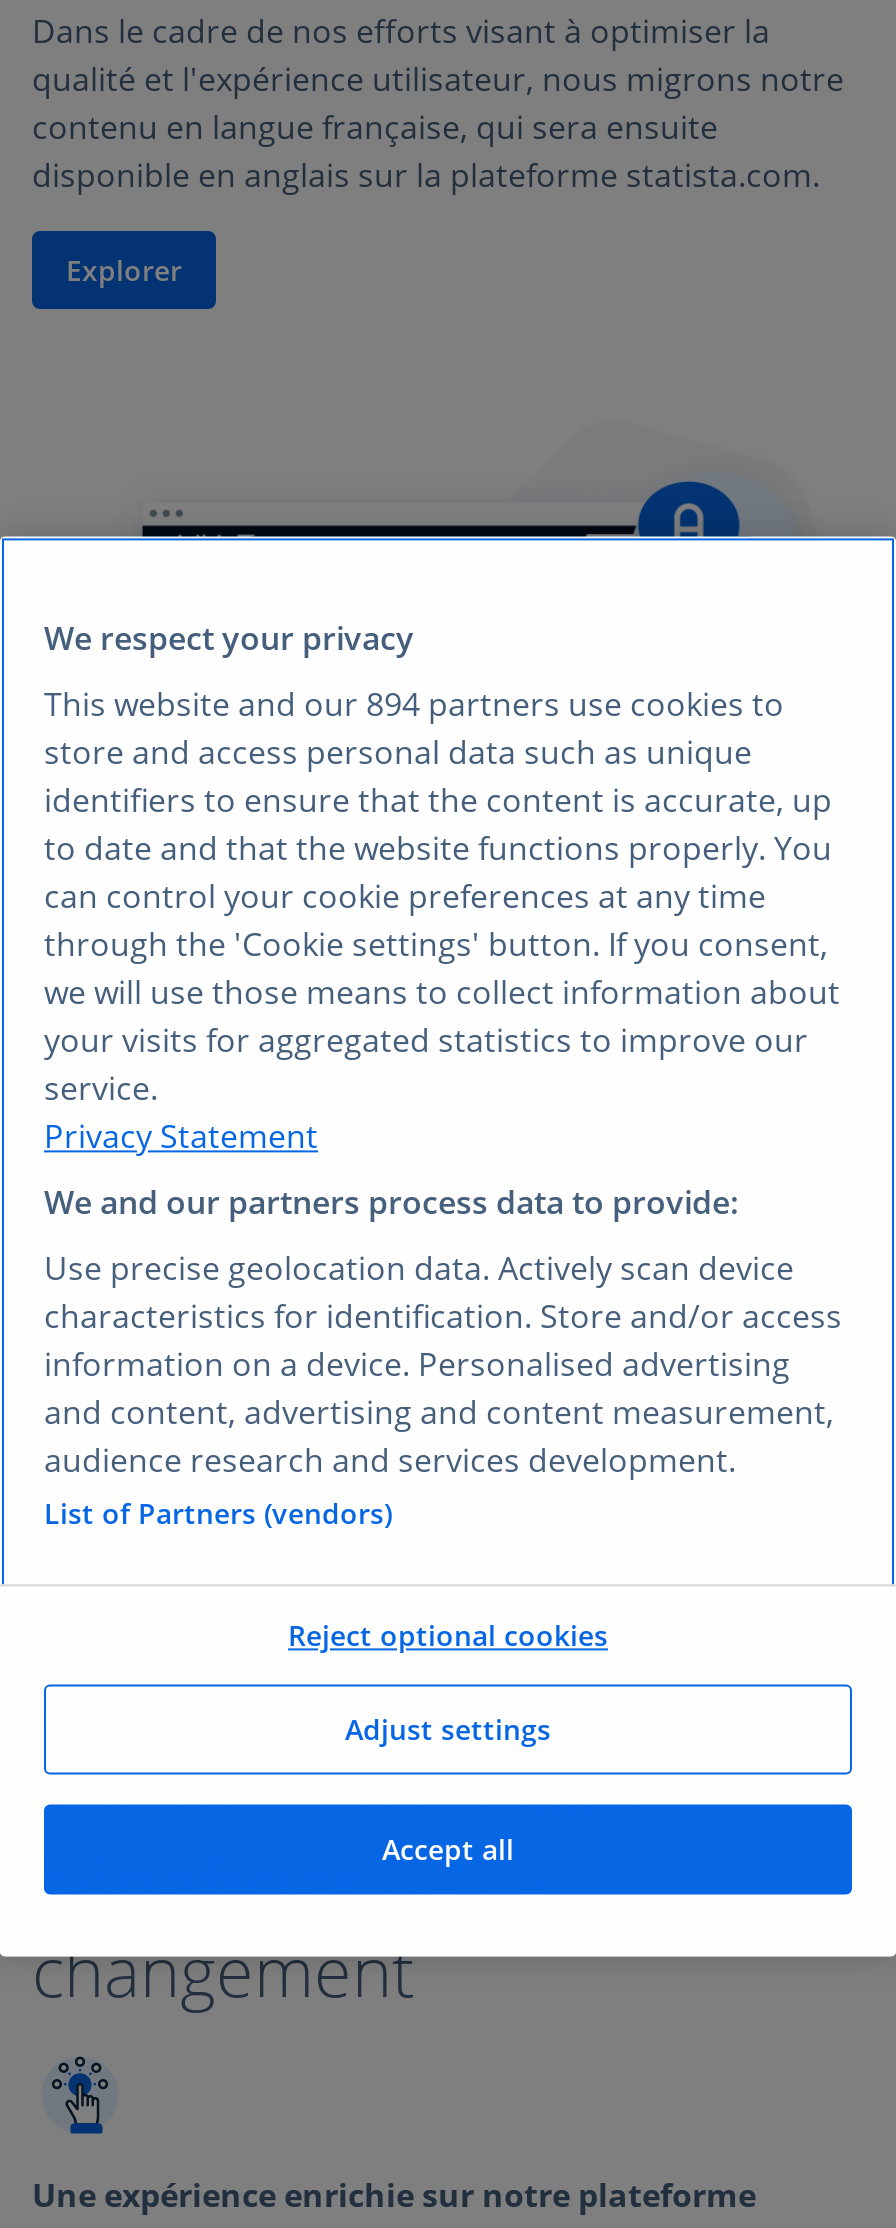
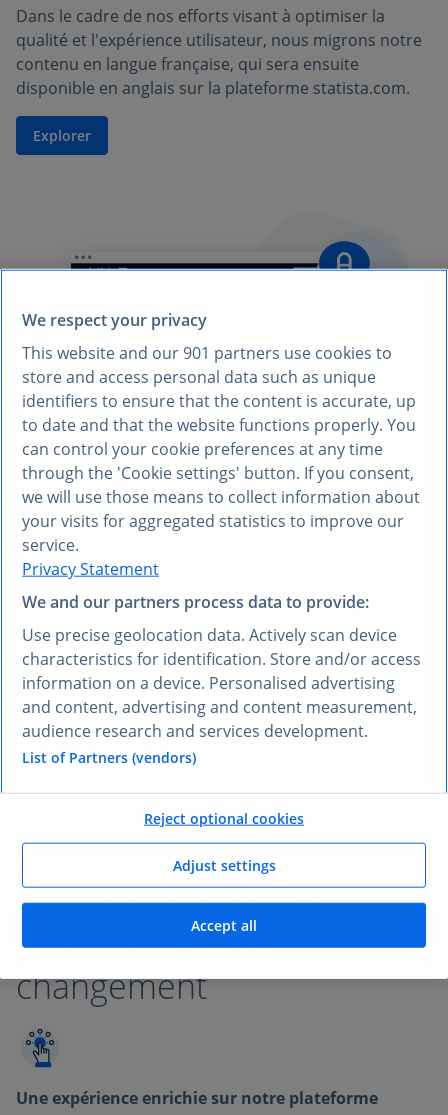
- This website and our 894 partners use cookies to
+ This website and our 901 partners use cookies to
